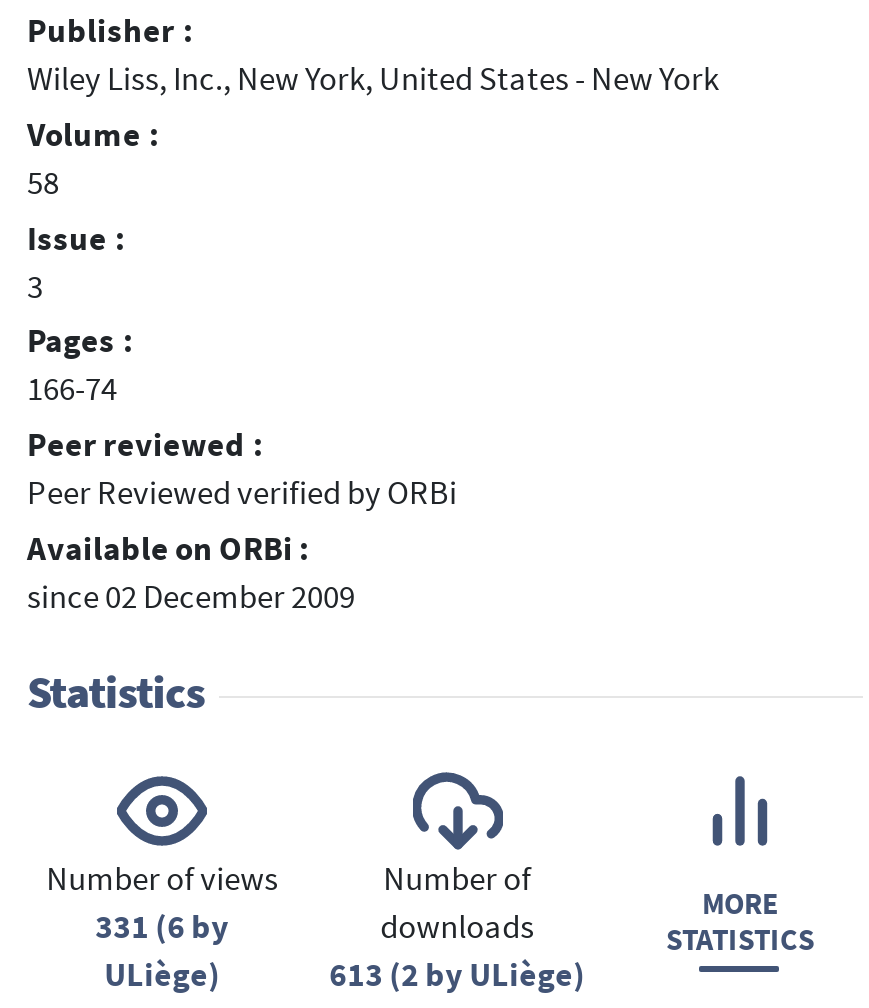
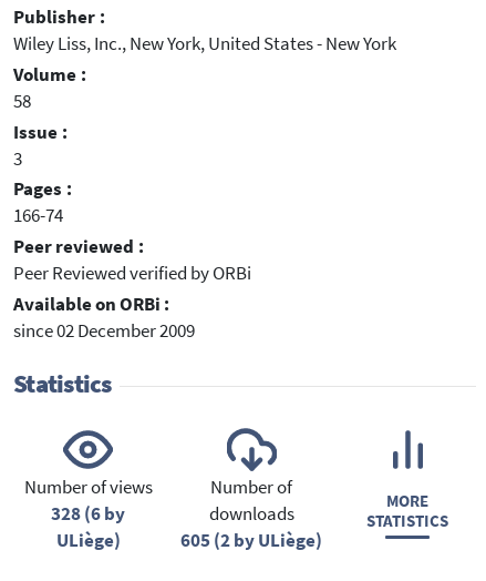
- 331 (6 by
+ 328 (6 by

- 613 (2 by ULiège)
+ 605 (2 by ULiège)
